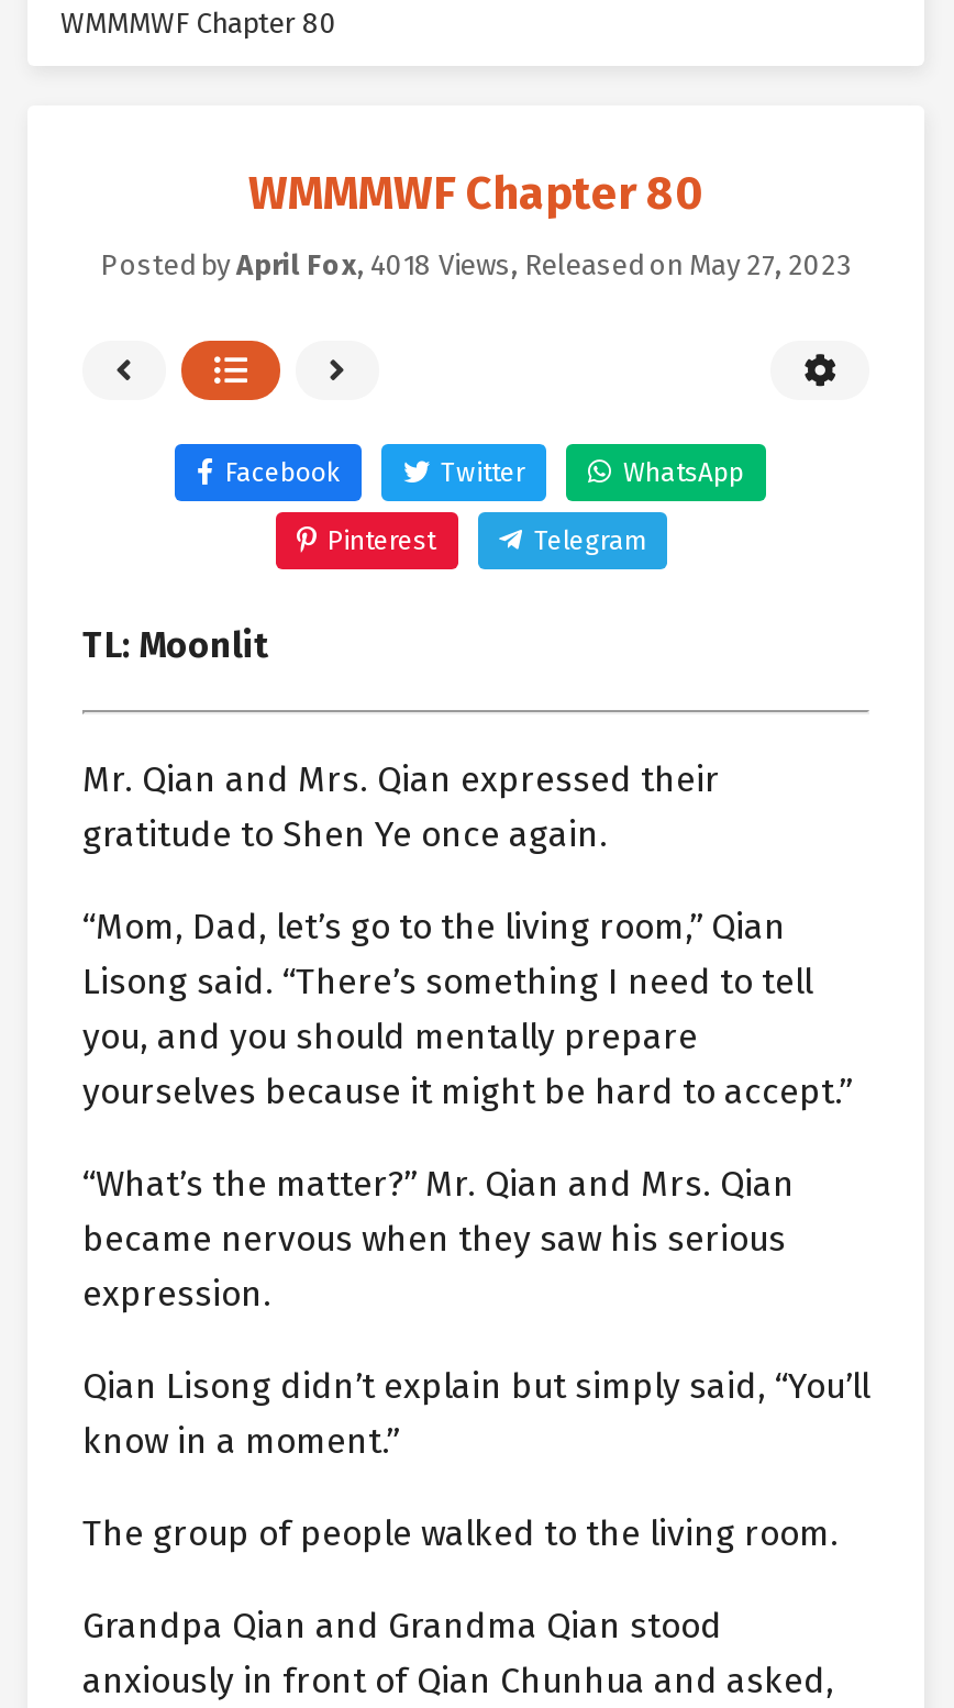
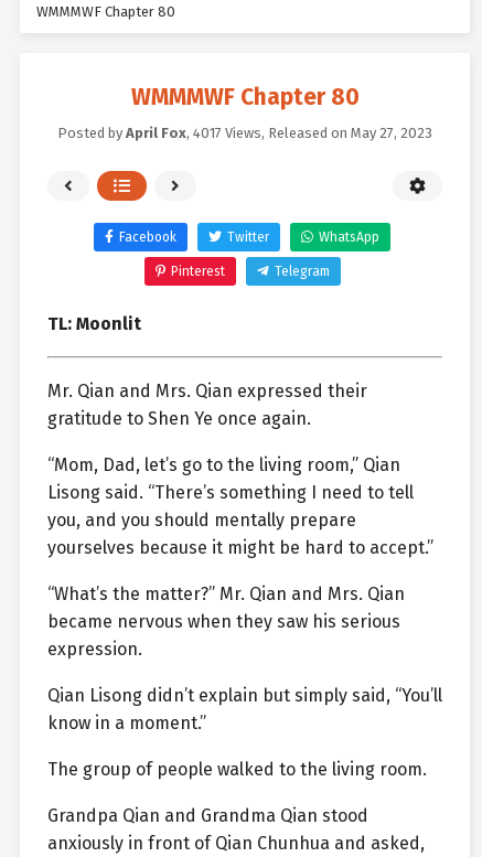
- Posted byApril Fox, 4018 Views, Released on May 27, 2023
+ Posted byApril Fox, 4017 Views, Released on May 27, 2023
